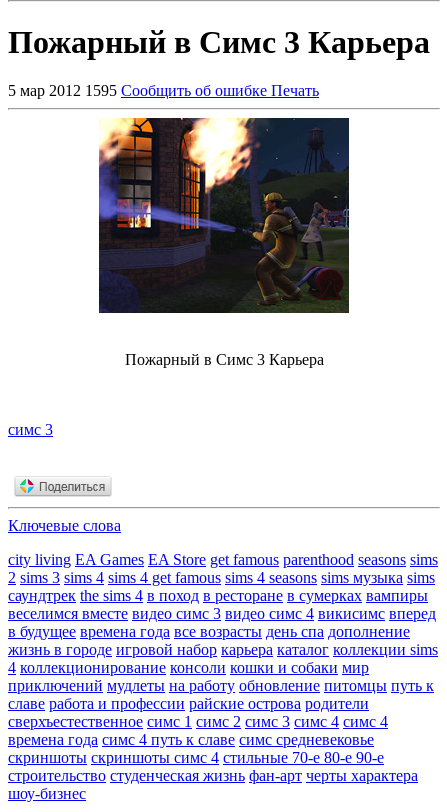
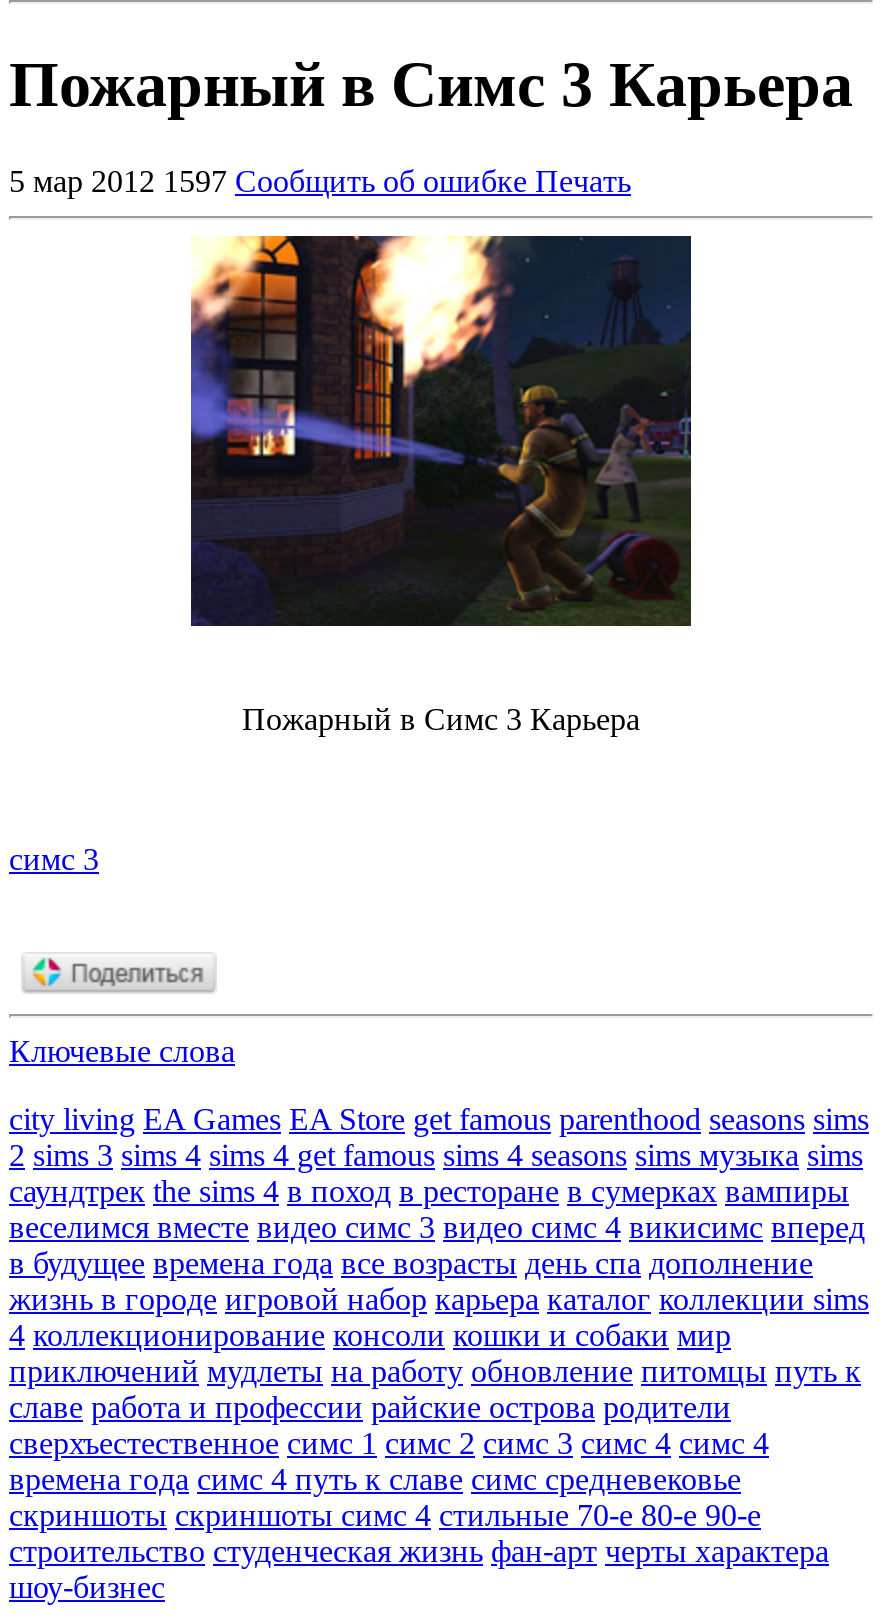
- 5 мар 2012 1595 Сообщить об ошибке Печать
+ 5 мар 2012 1597 Сообщить об ошибке Печать
